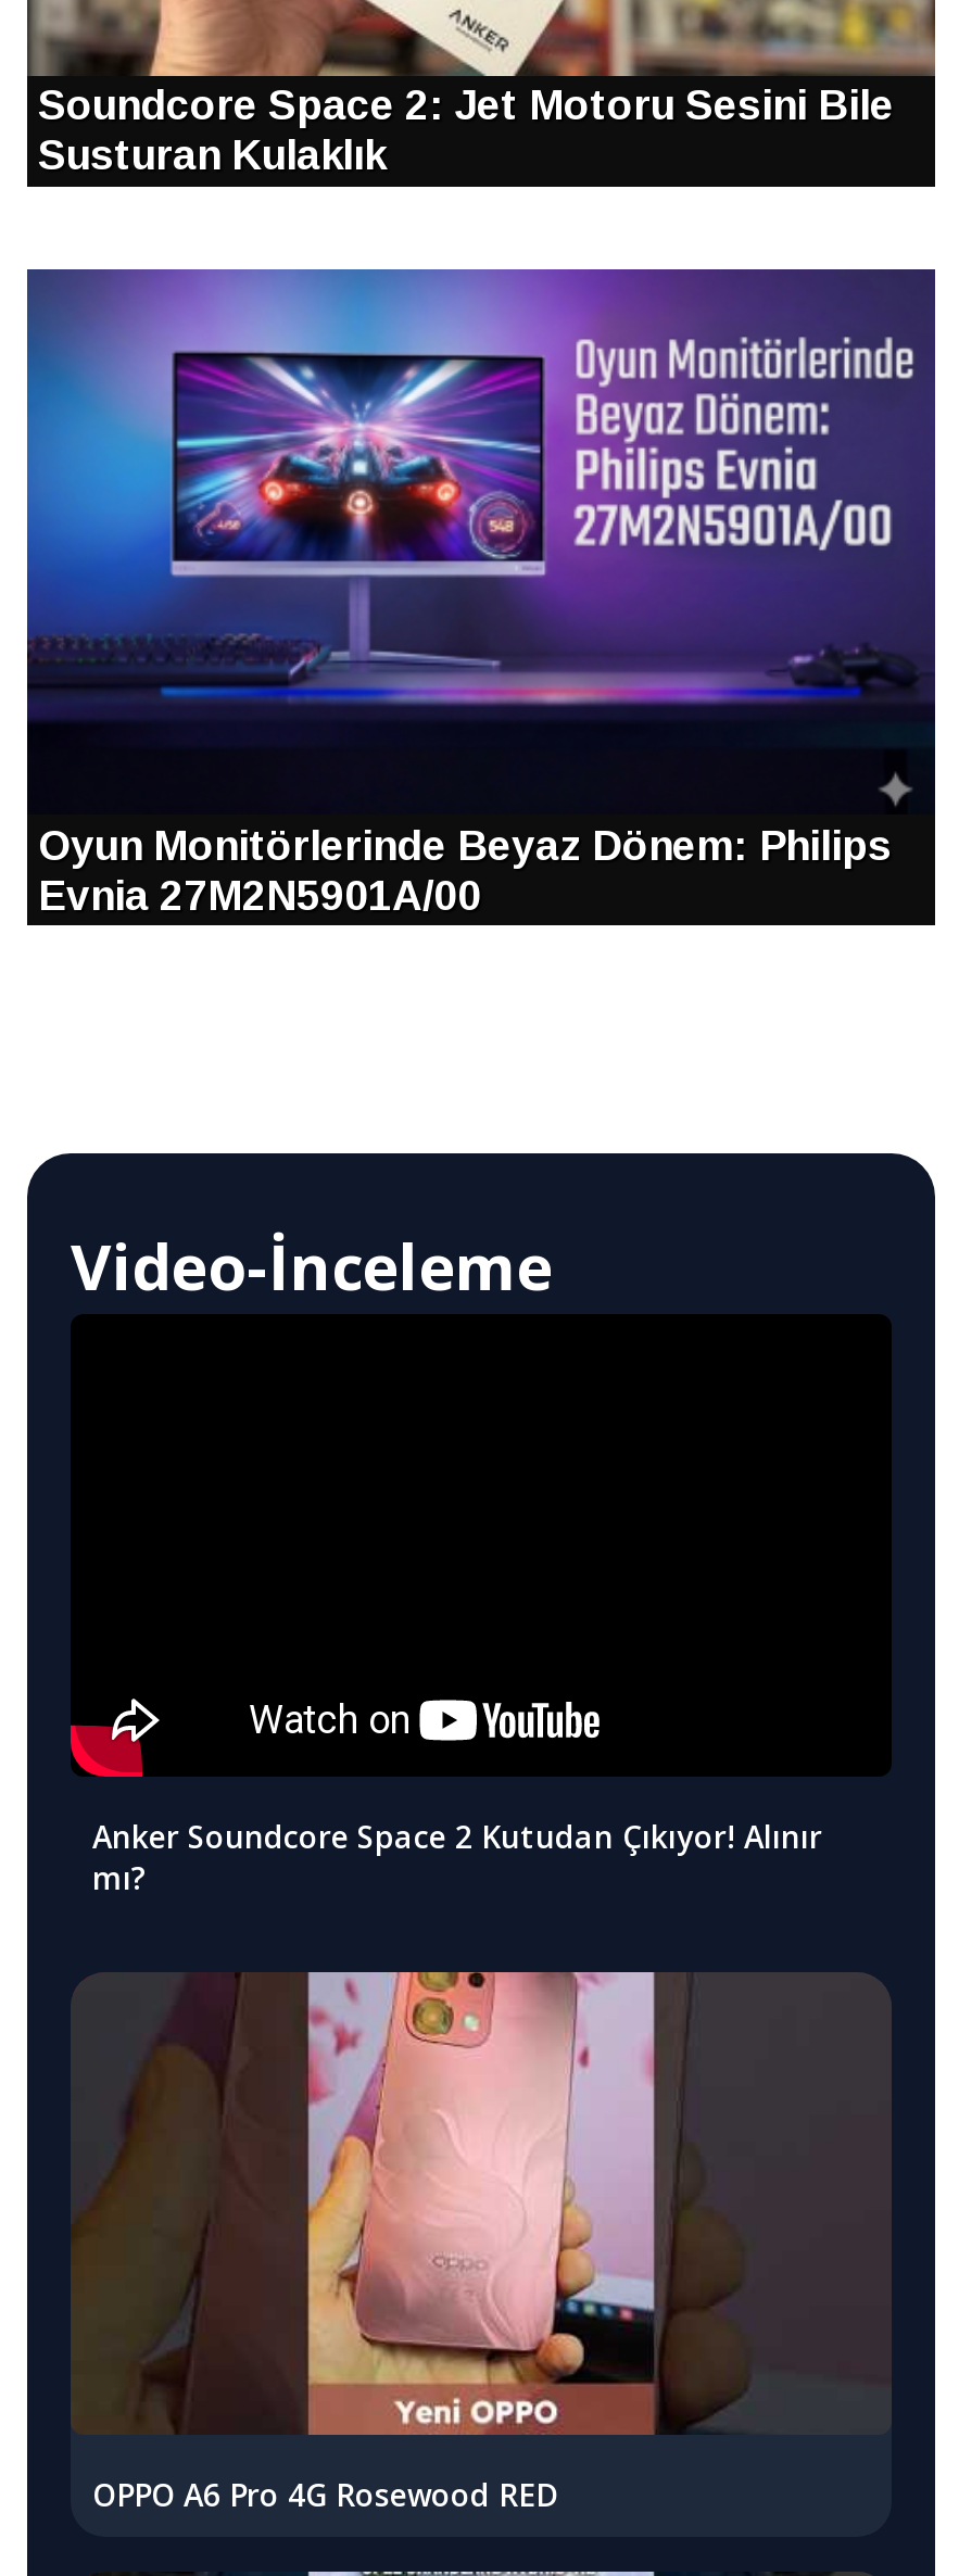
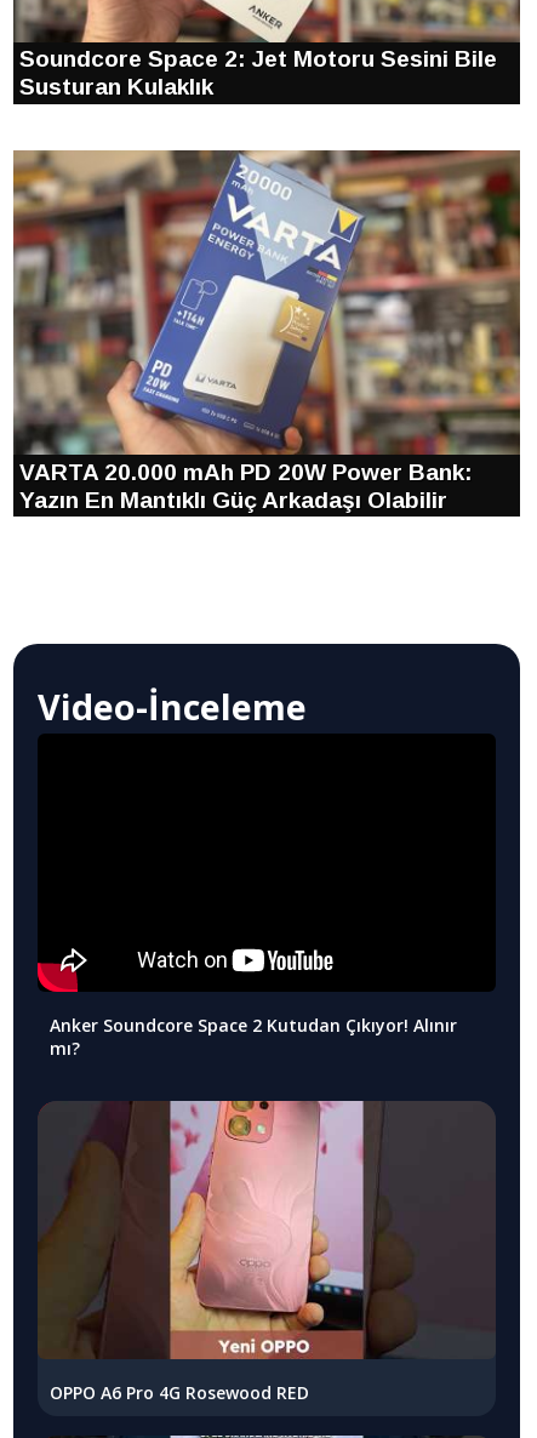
- [image]
- Oyun Monitörlerinde Beyaz Dönem: Philips
- Evnia 27M2N5901A/00
+ [image]
+ VARTA 20.000 mAh PD 20W Power Bank:
+ Yazın En Mantıklı Güç Arkadaşı Olabilir
